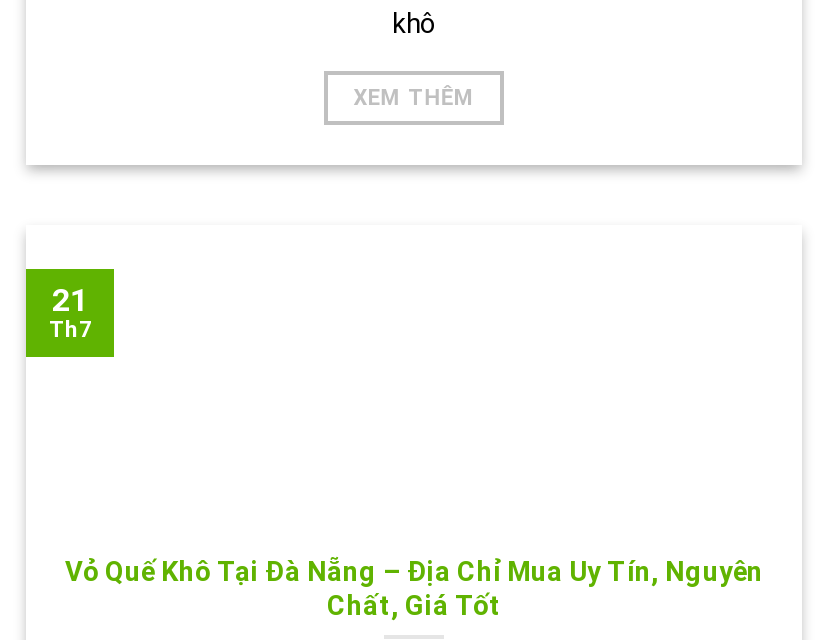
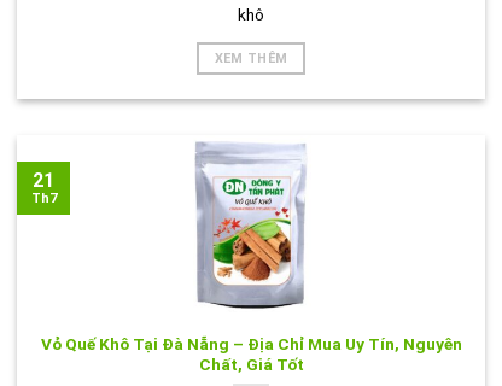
+ [image]
